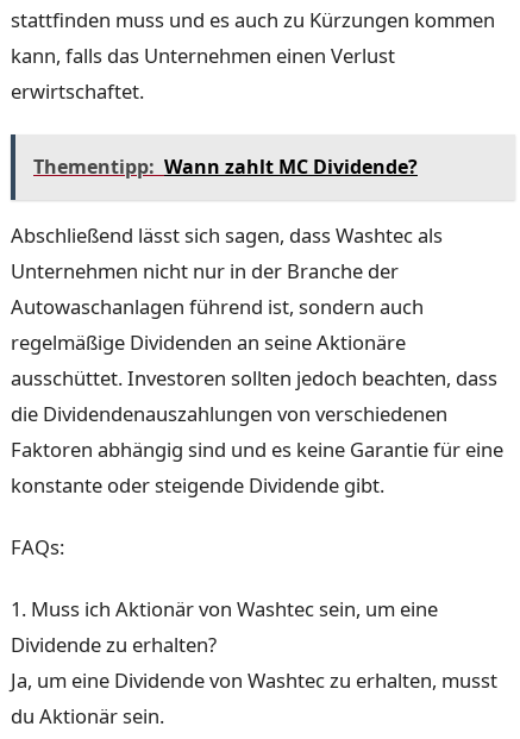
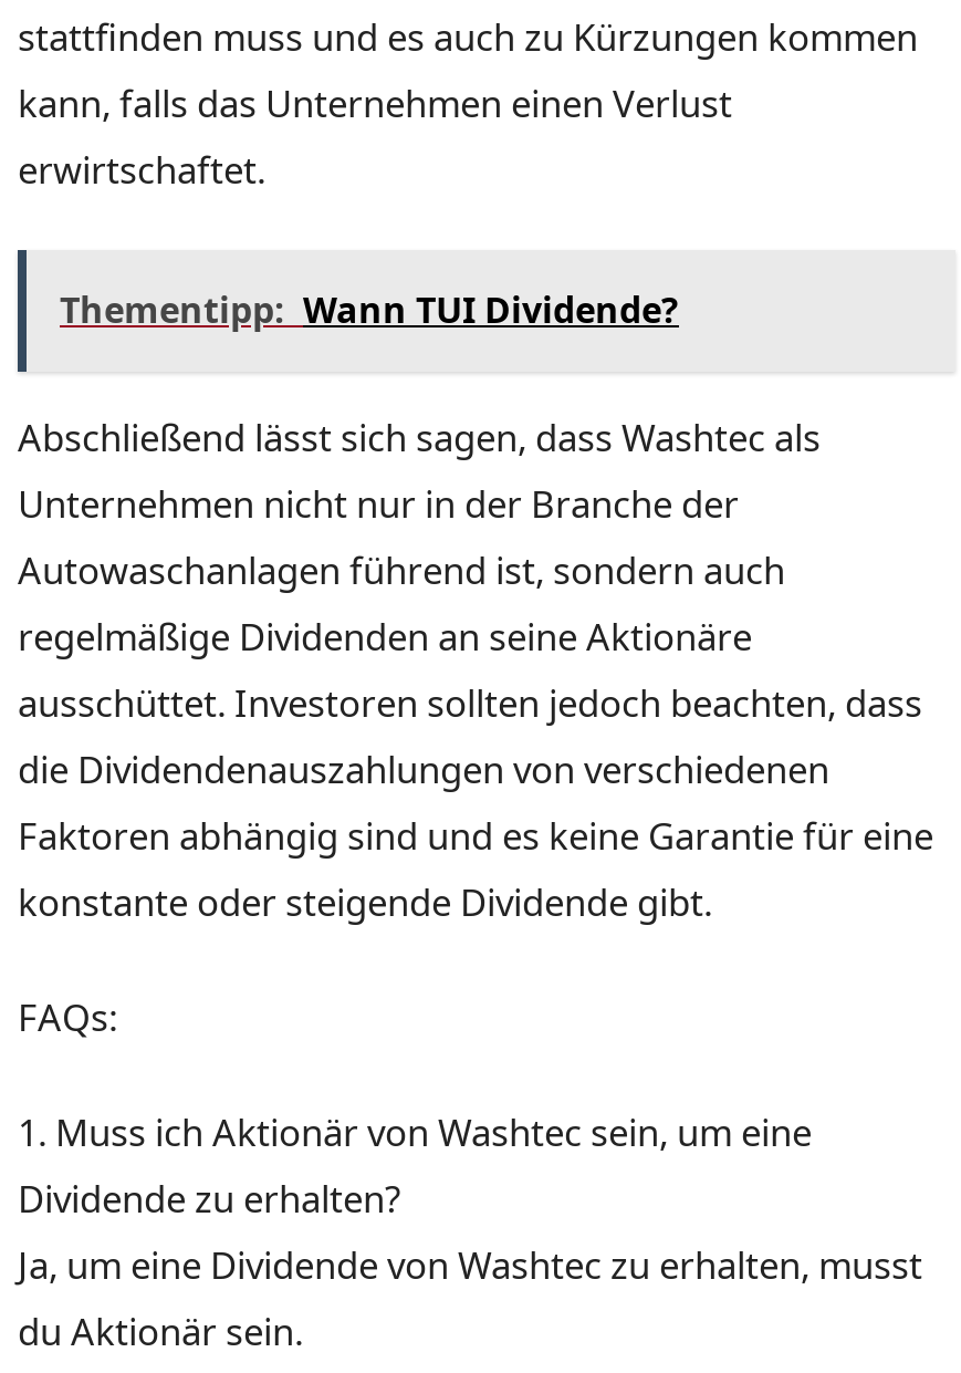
- Thementipp: Wann zahlt MC Dividende?
+ Thementipp: Wann TUI Dividende?
